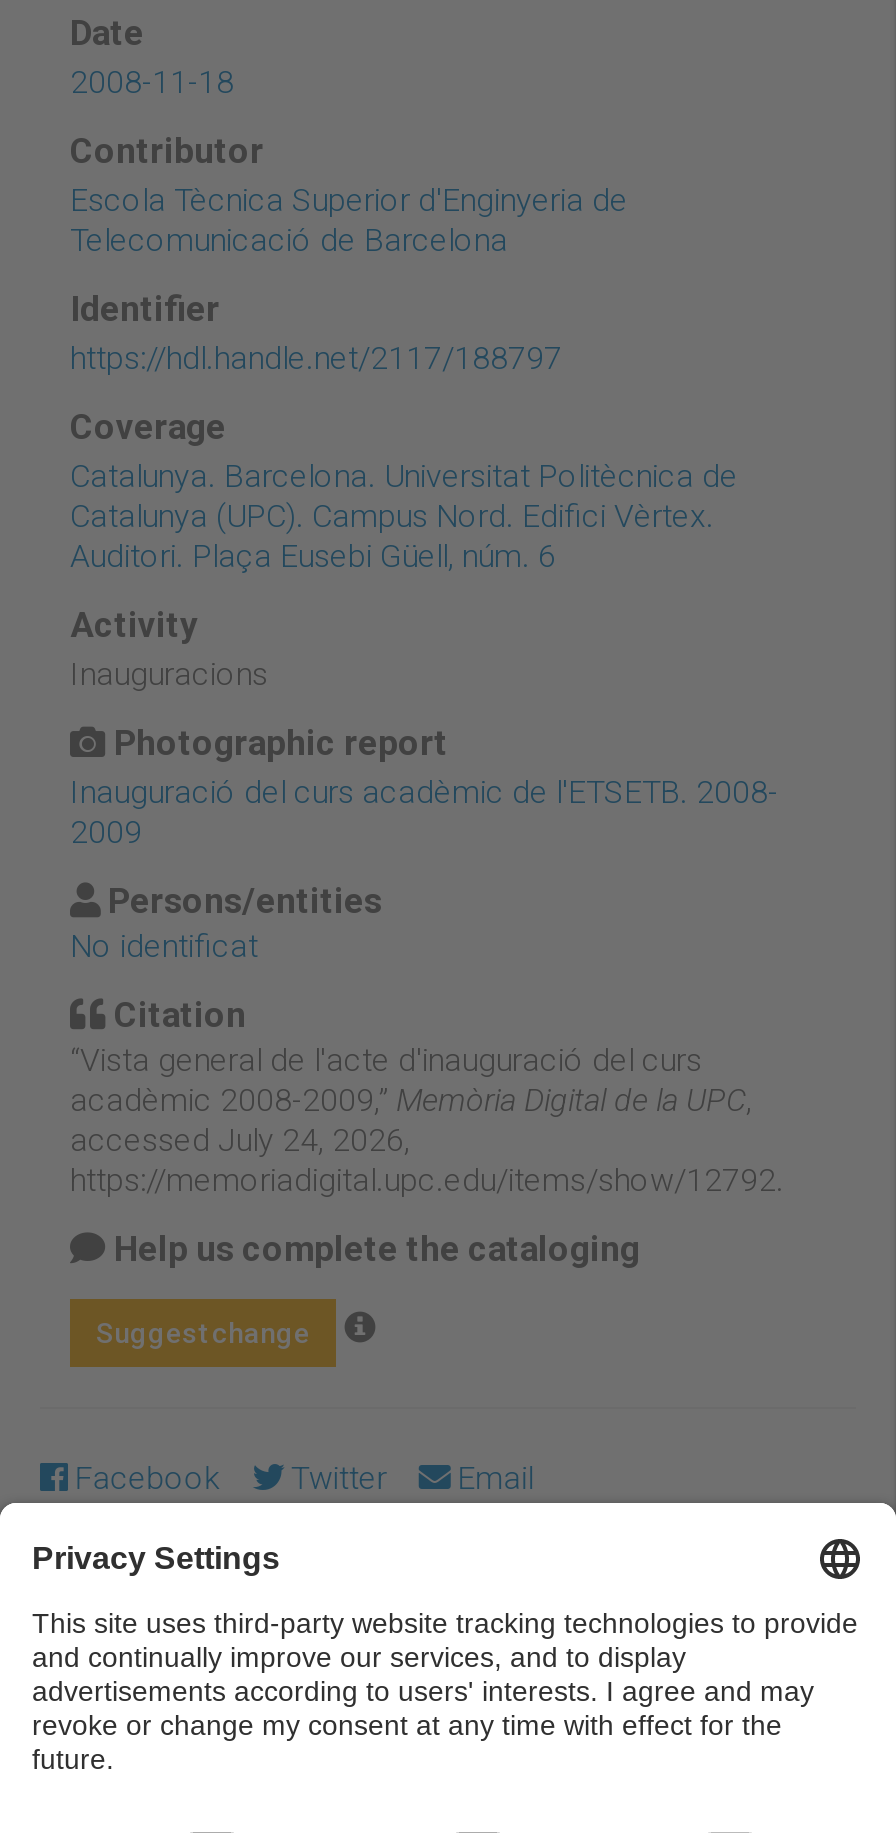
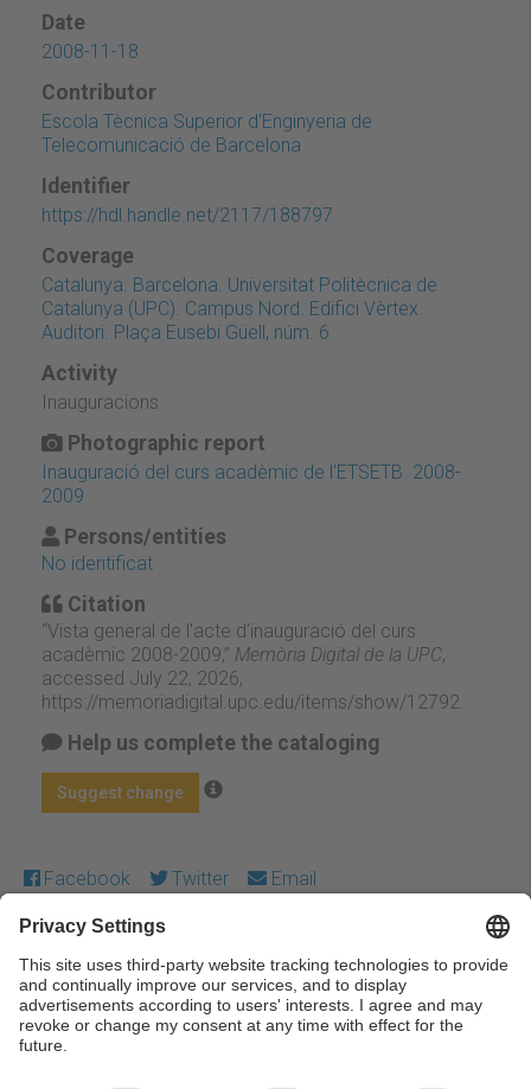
- accessed July 24, 2026,
+ accessed July 22, 2026,
